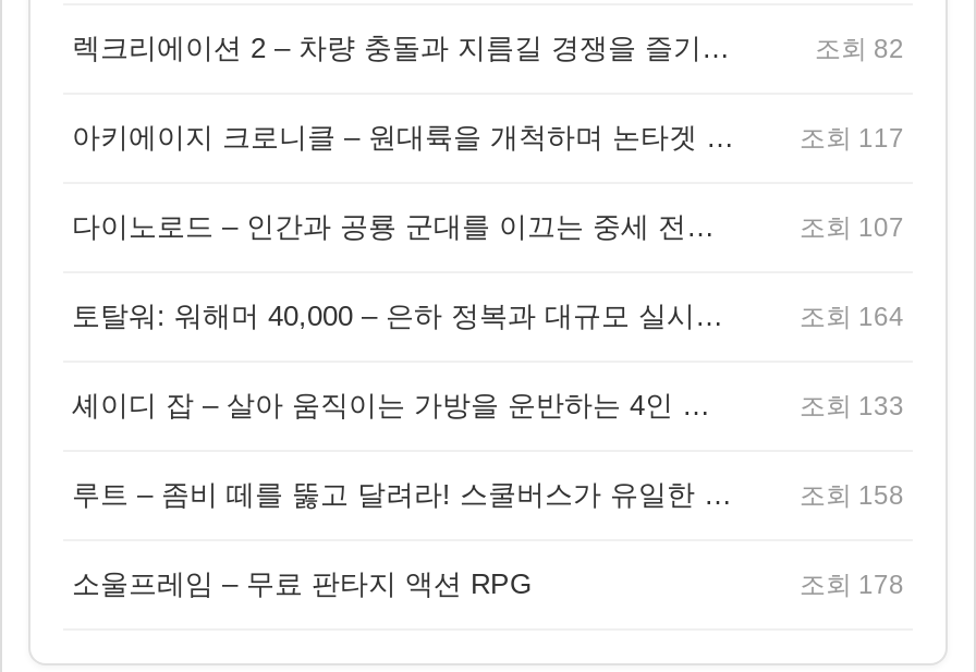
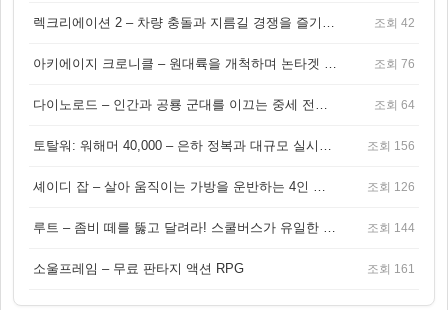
- 조회 82
+ 조회 42

- 조회 117
+ 조회 76

- 조회 107
+ 조회 64

- 조회 164
+ 조회 156

- 조회 133
+ 조회 126

- 조회 158
+ 조회 144

- 조회 178
+ 조회 161
